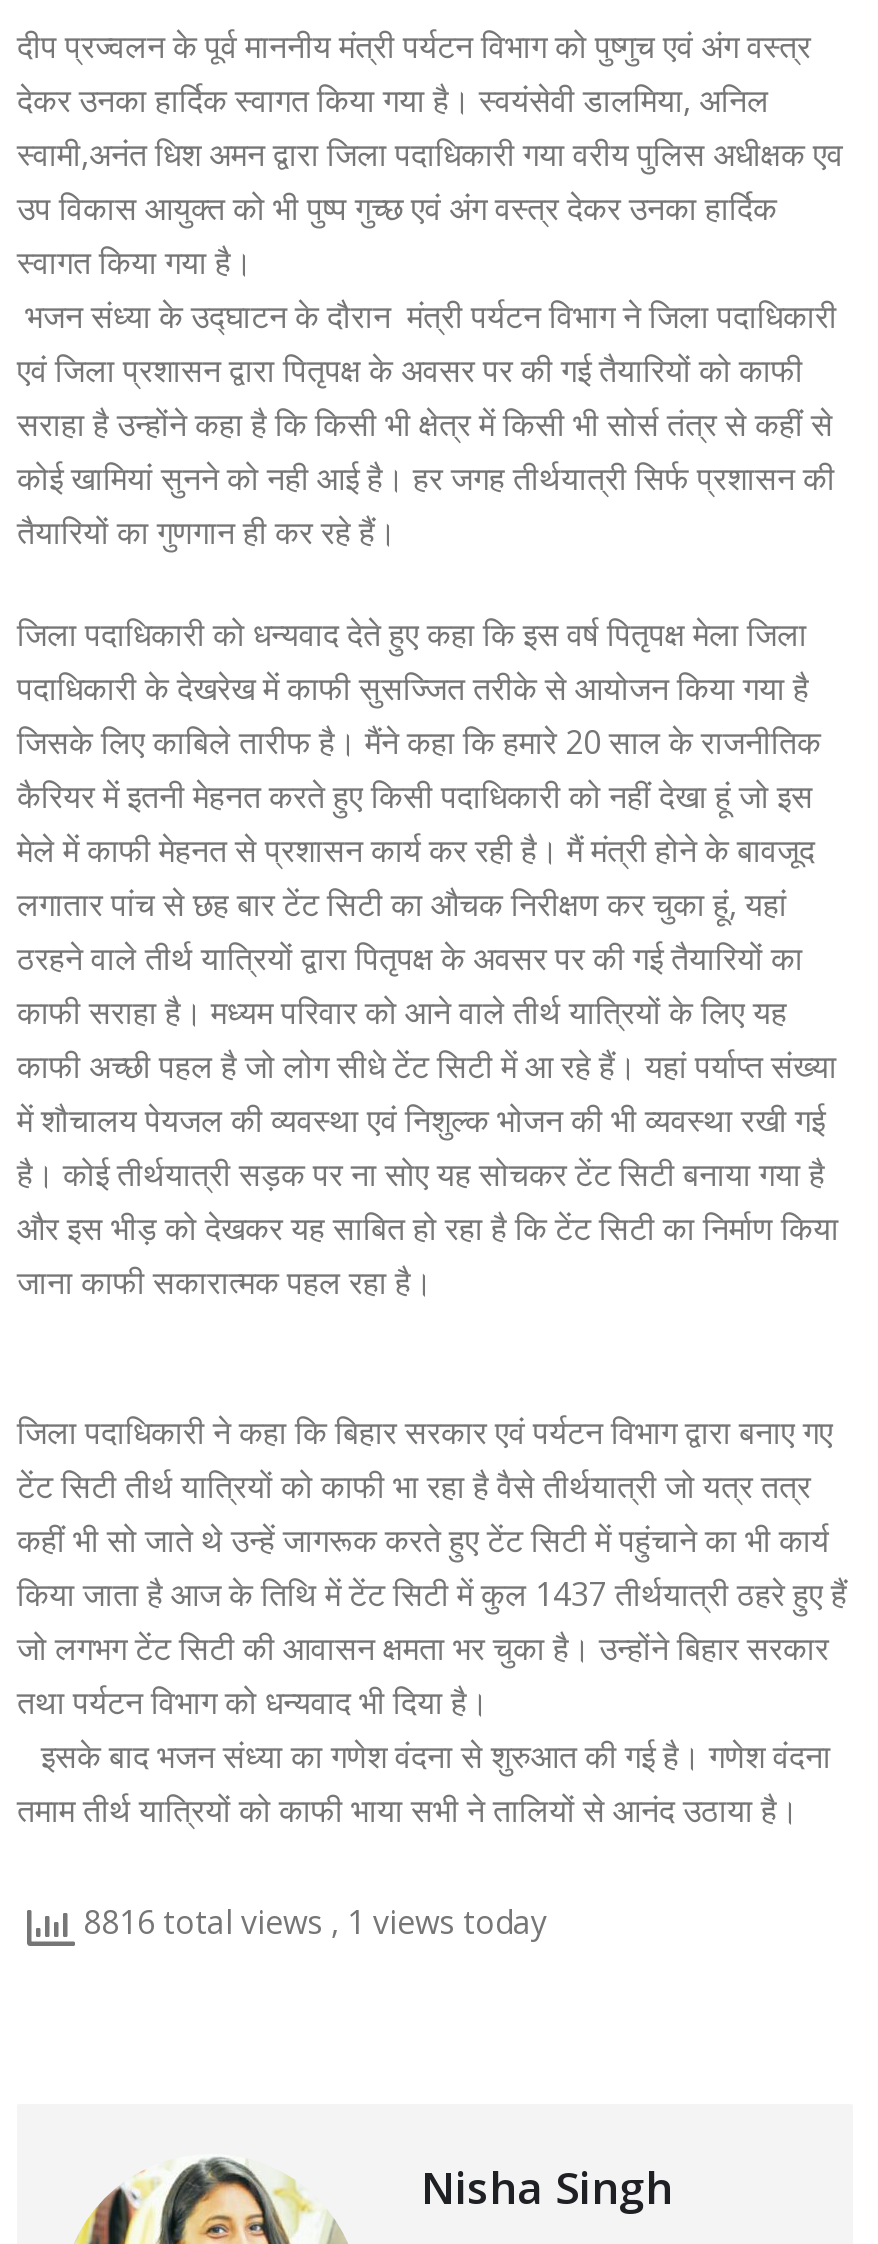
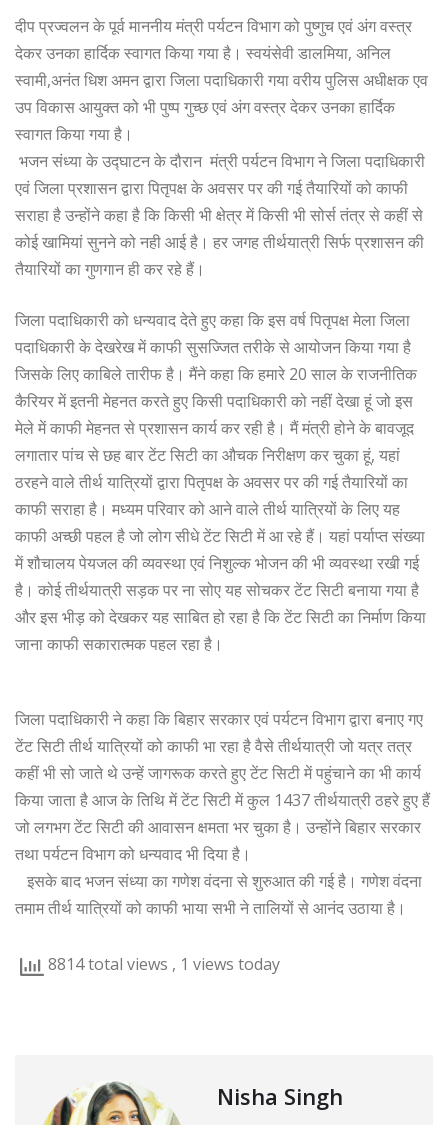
- 8816 total views, 1 views today
+ 8814 total views, 1 views today
